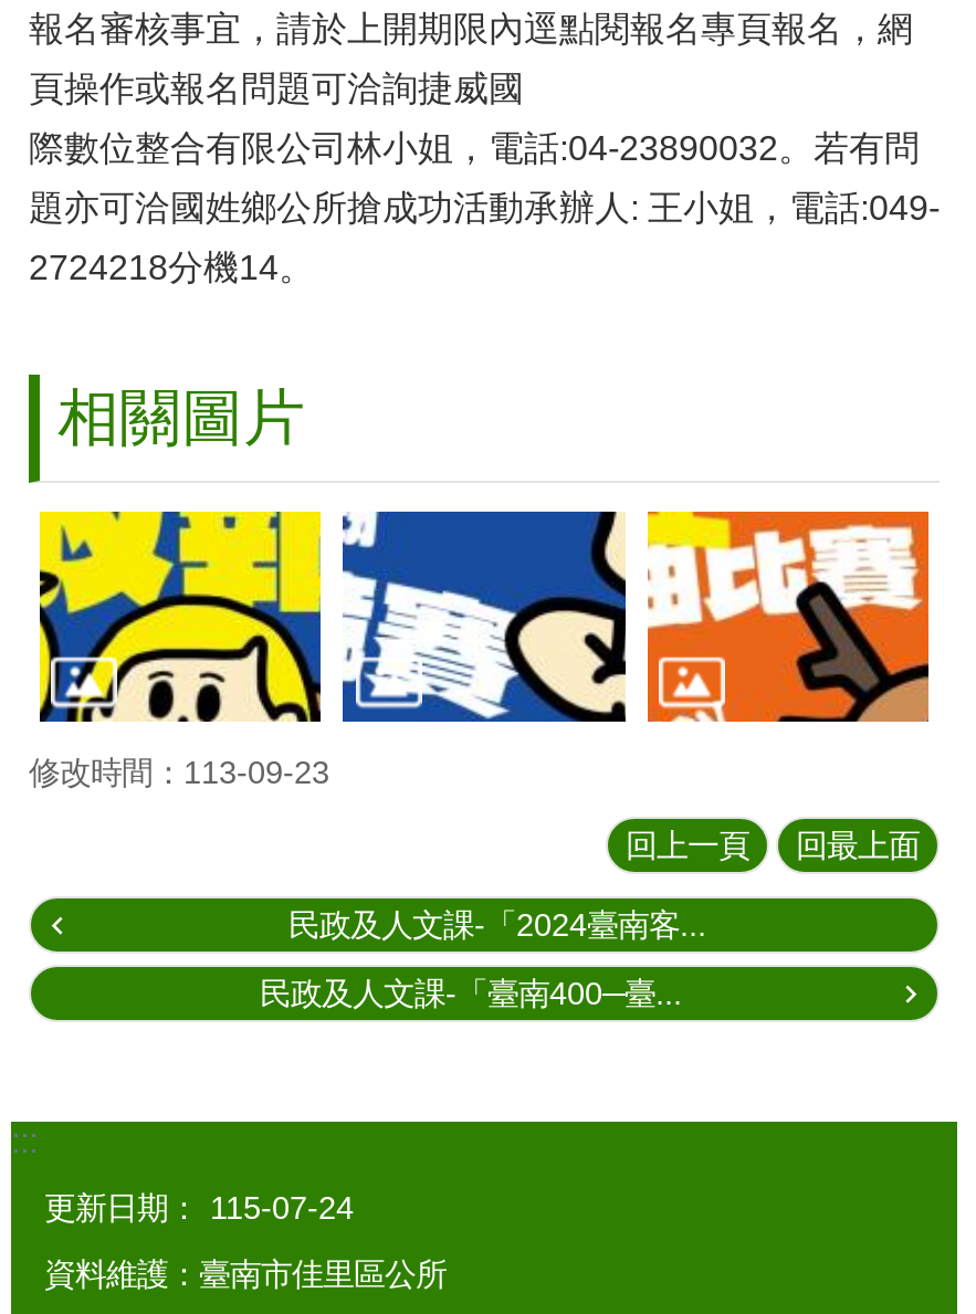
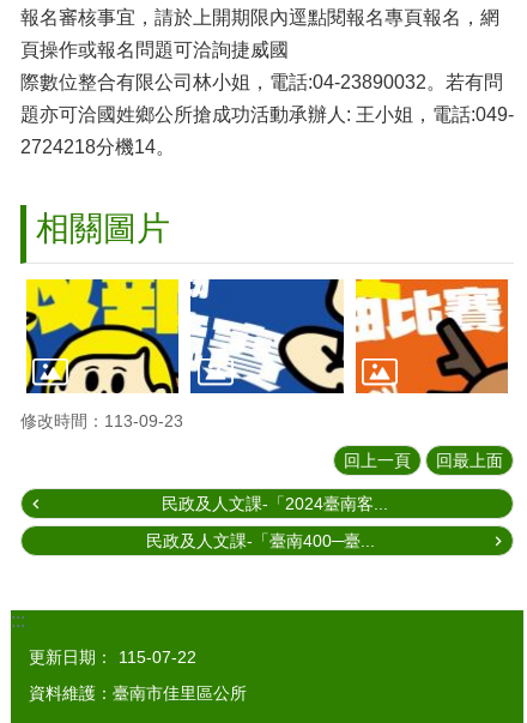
- 更新日期： 115-07-24
+ 更新日期： 115-07-22
